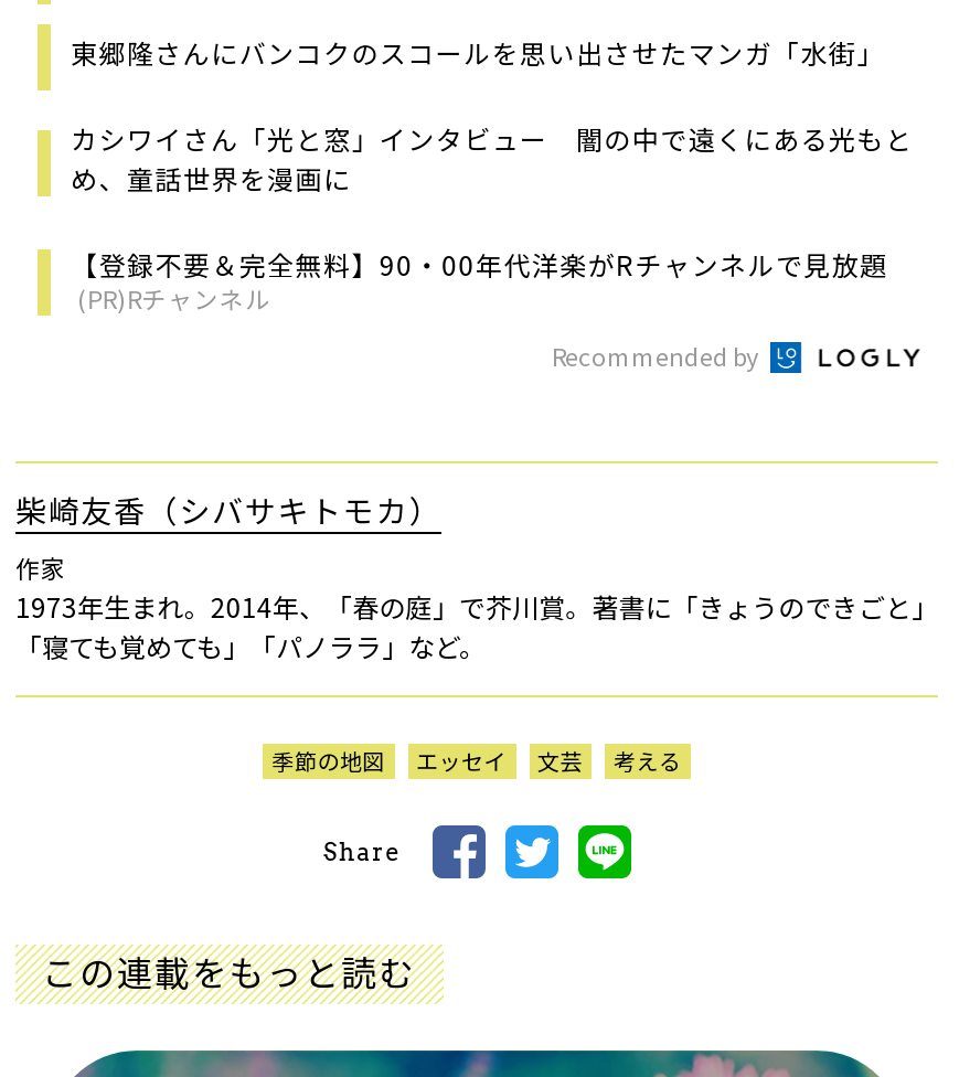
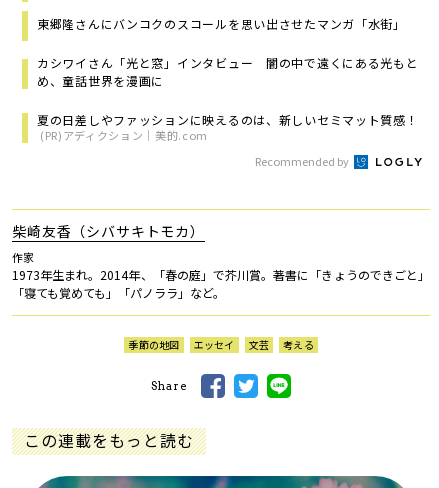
- 【登録不要＆完全無料】90・00年代洋楽がRチャンネルで見放題
- (PR)Rチャンネル
+ 夏の日差しやファッションに映えるのは、新しいセミマット質感！
+ (PR)アディクション｜美的.com
